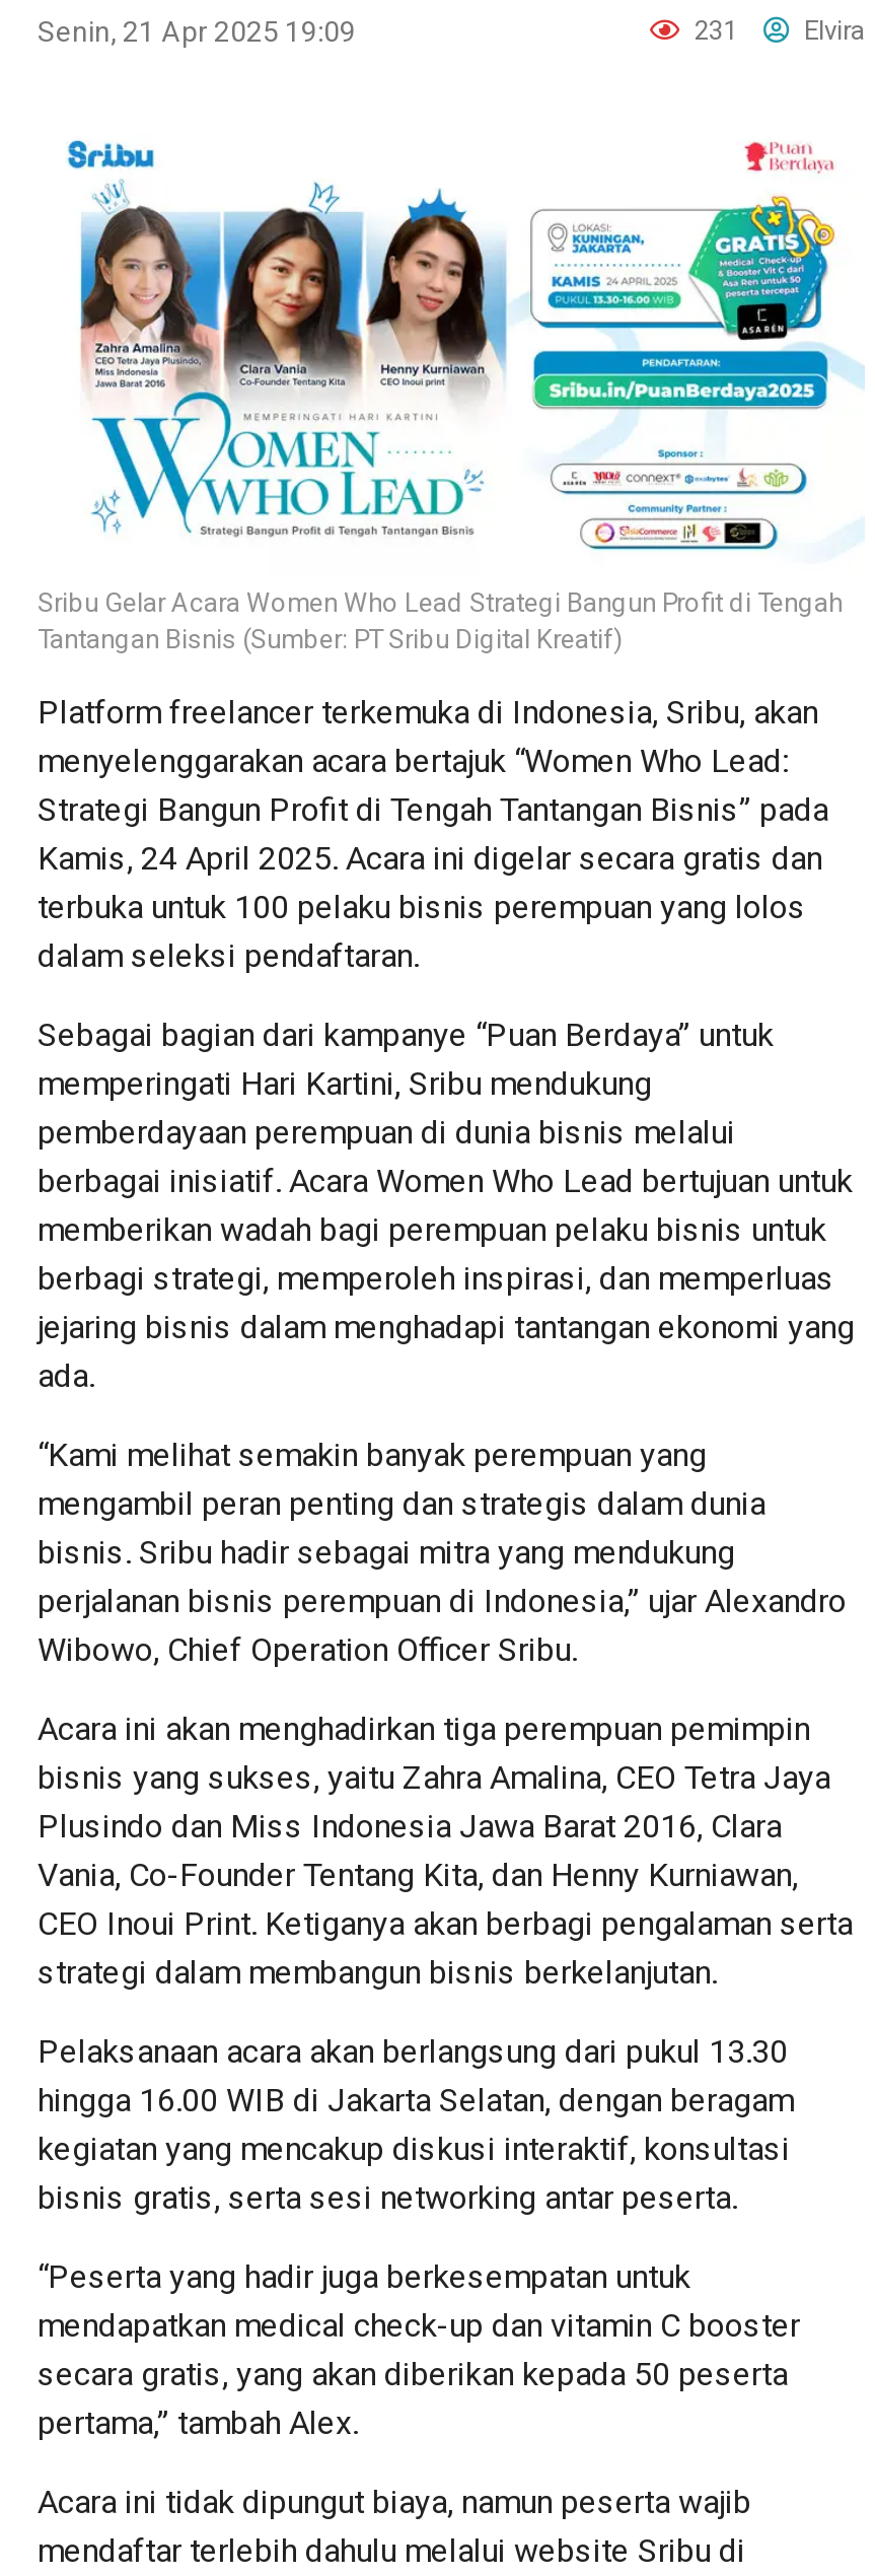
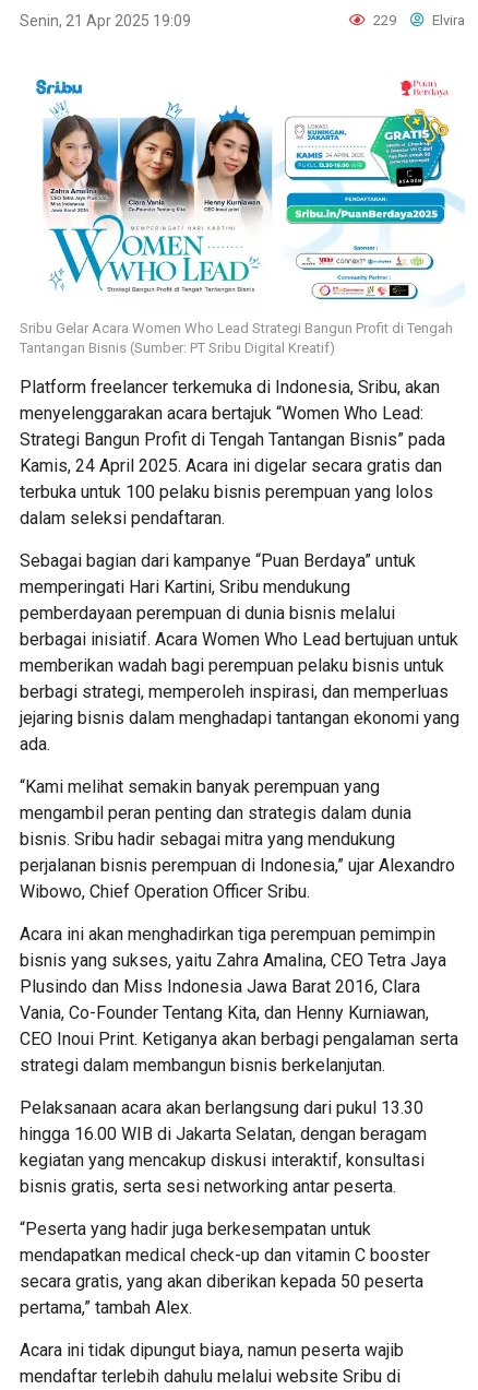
- 231 Elvira
+ 229 Elvira
